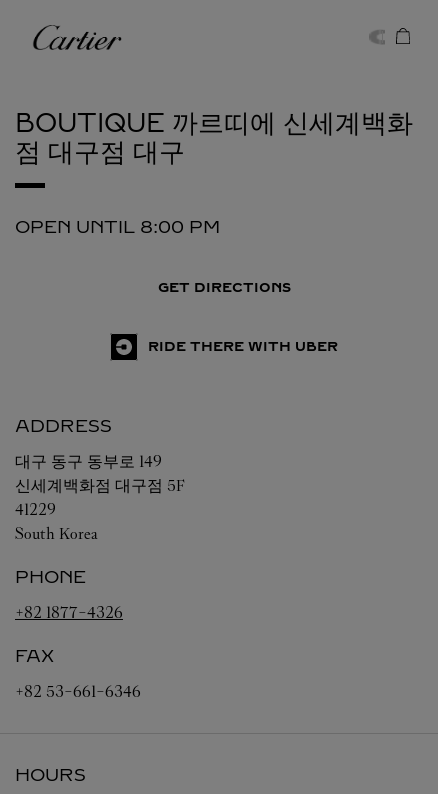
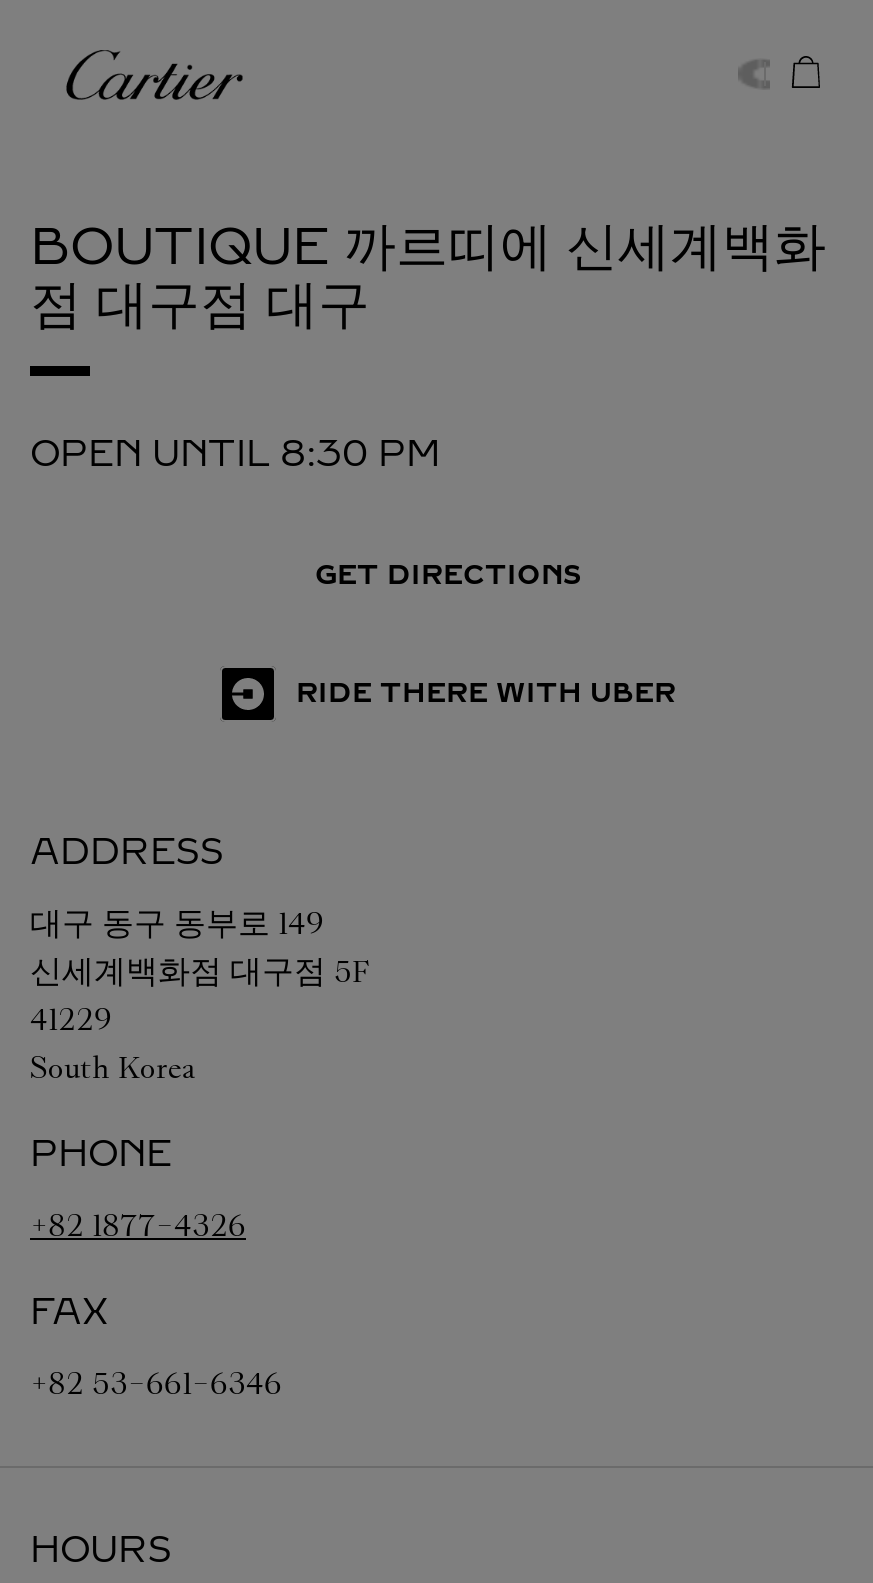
- OPEN UNTIL 8:00 PM
+ OPEN UNTIL 8:30 PM
